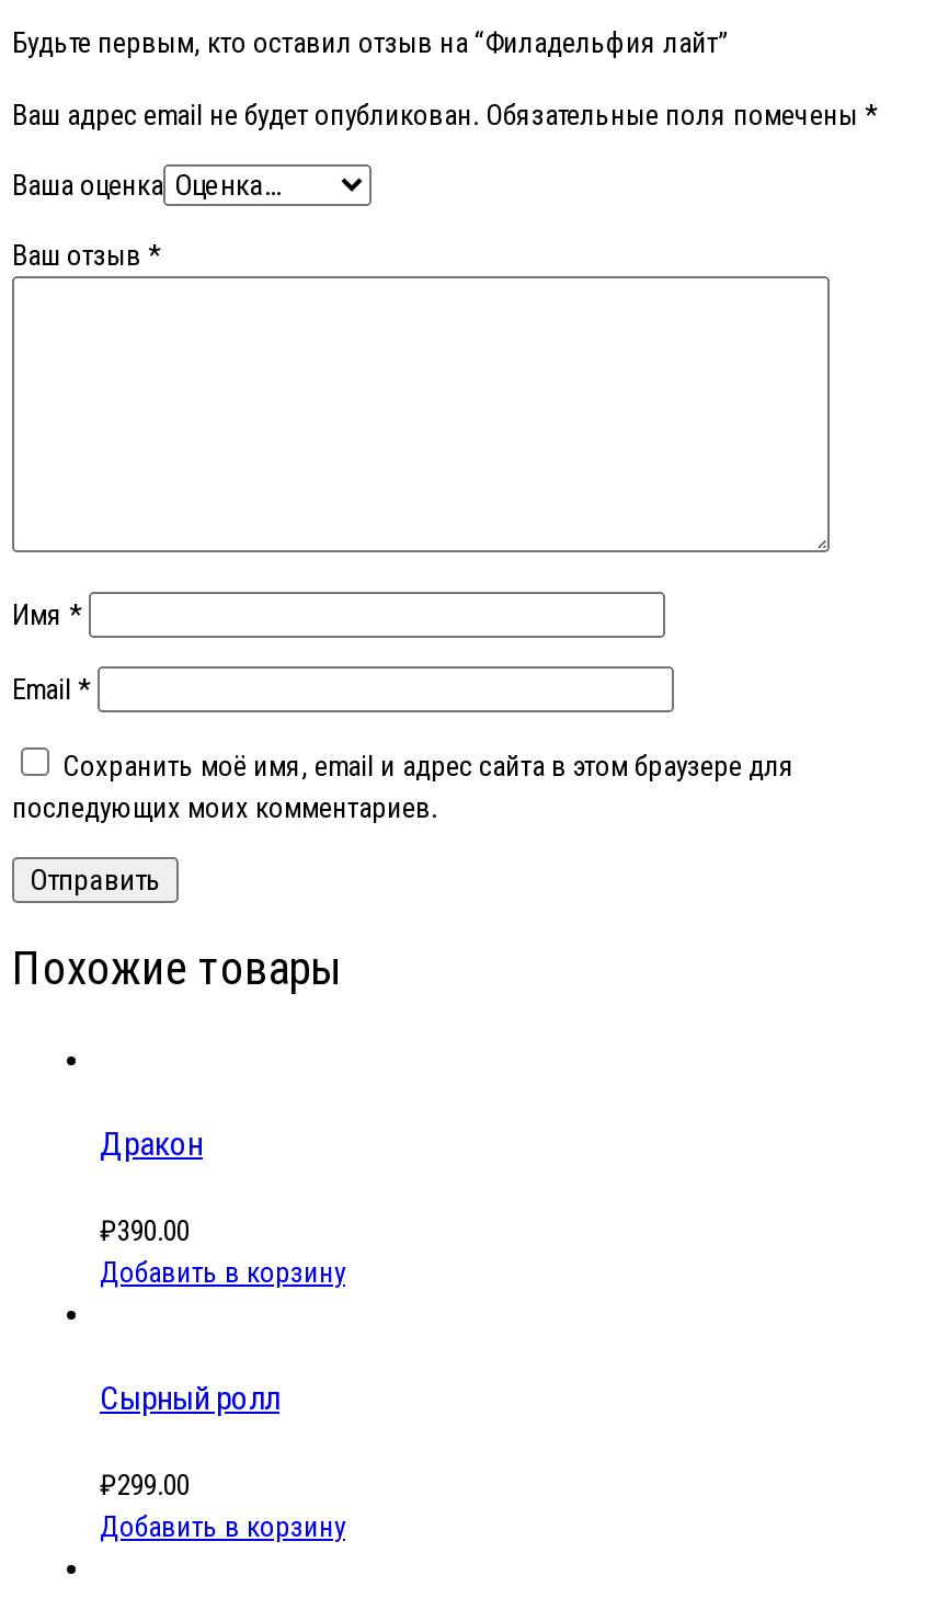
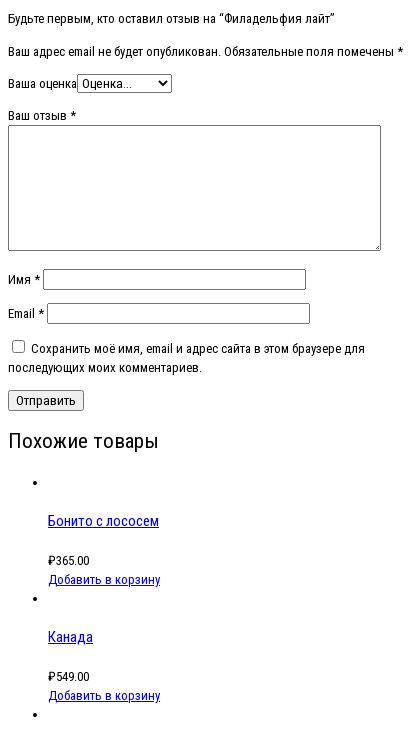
- Дракон
+ Бонито с лососем

- ₽390.00
+ ₽365.00

- Сырный ролл
+ Канада

- ₽299.00
+ ₽549.00
